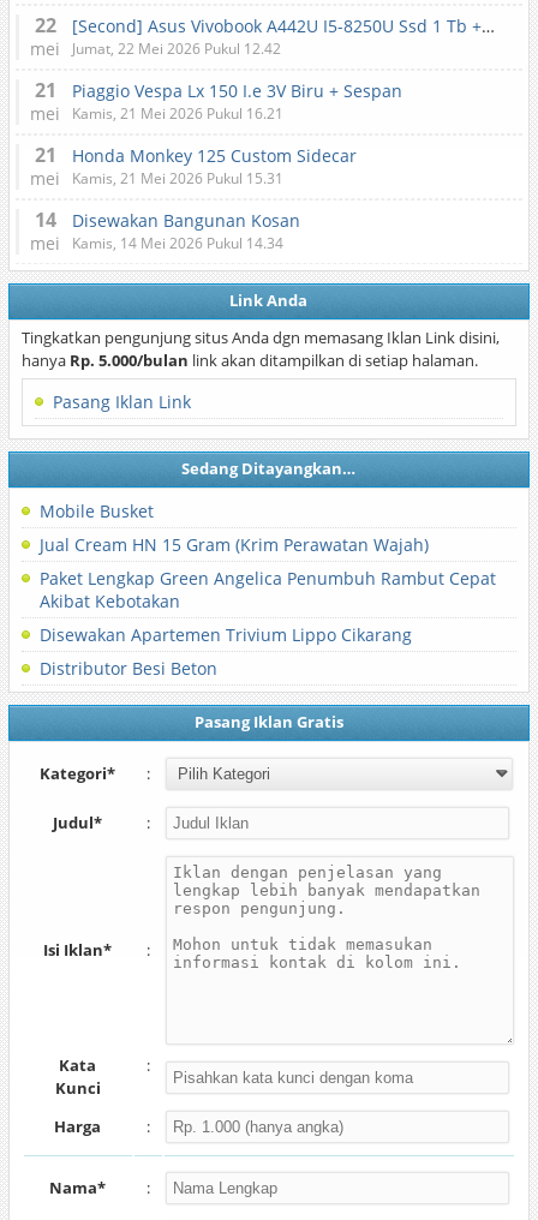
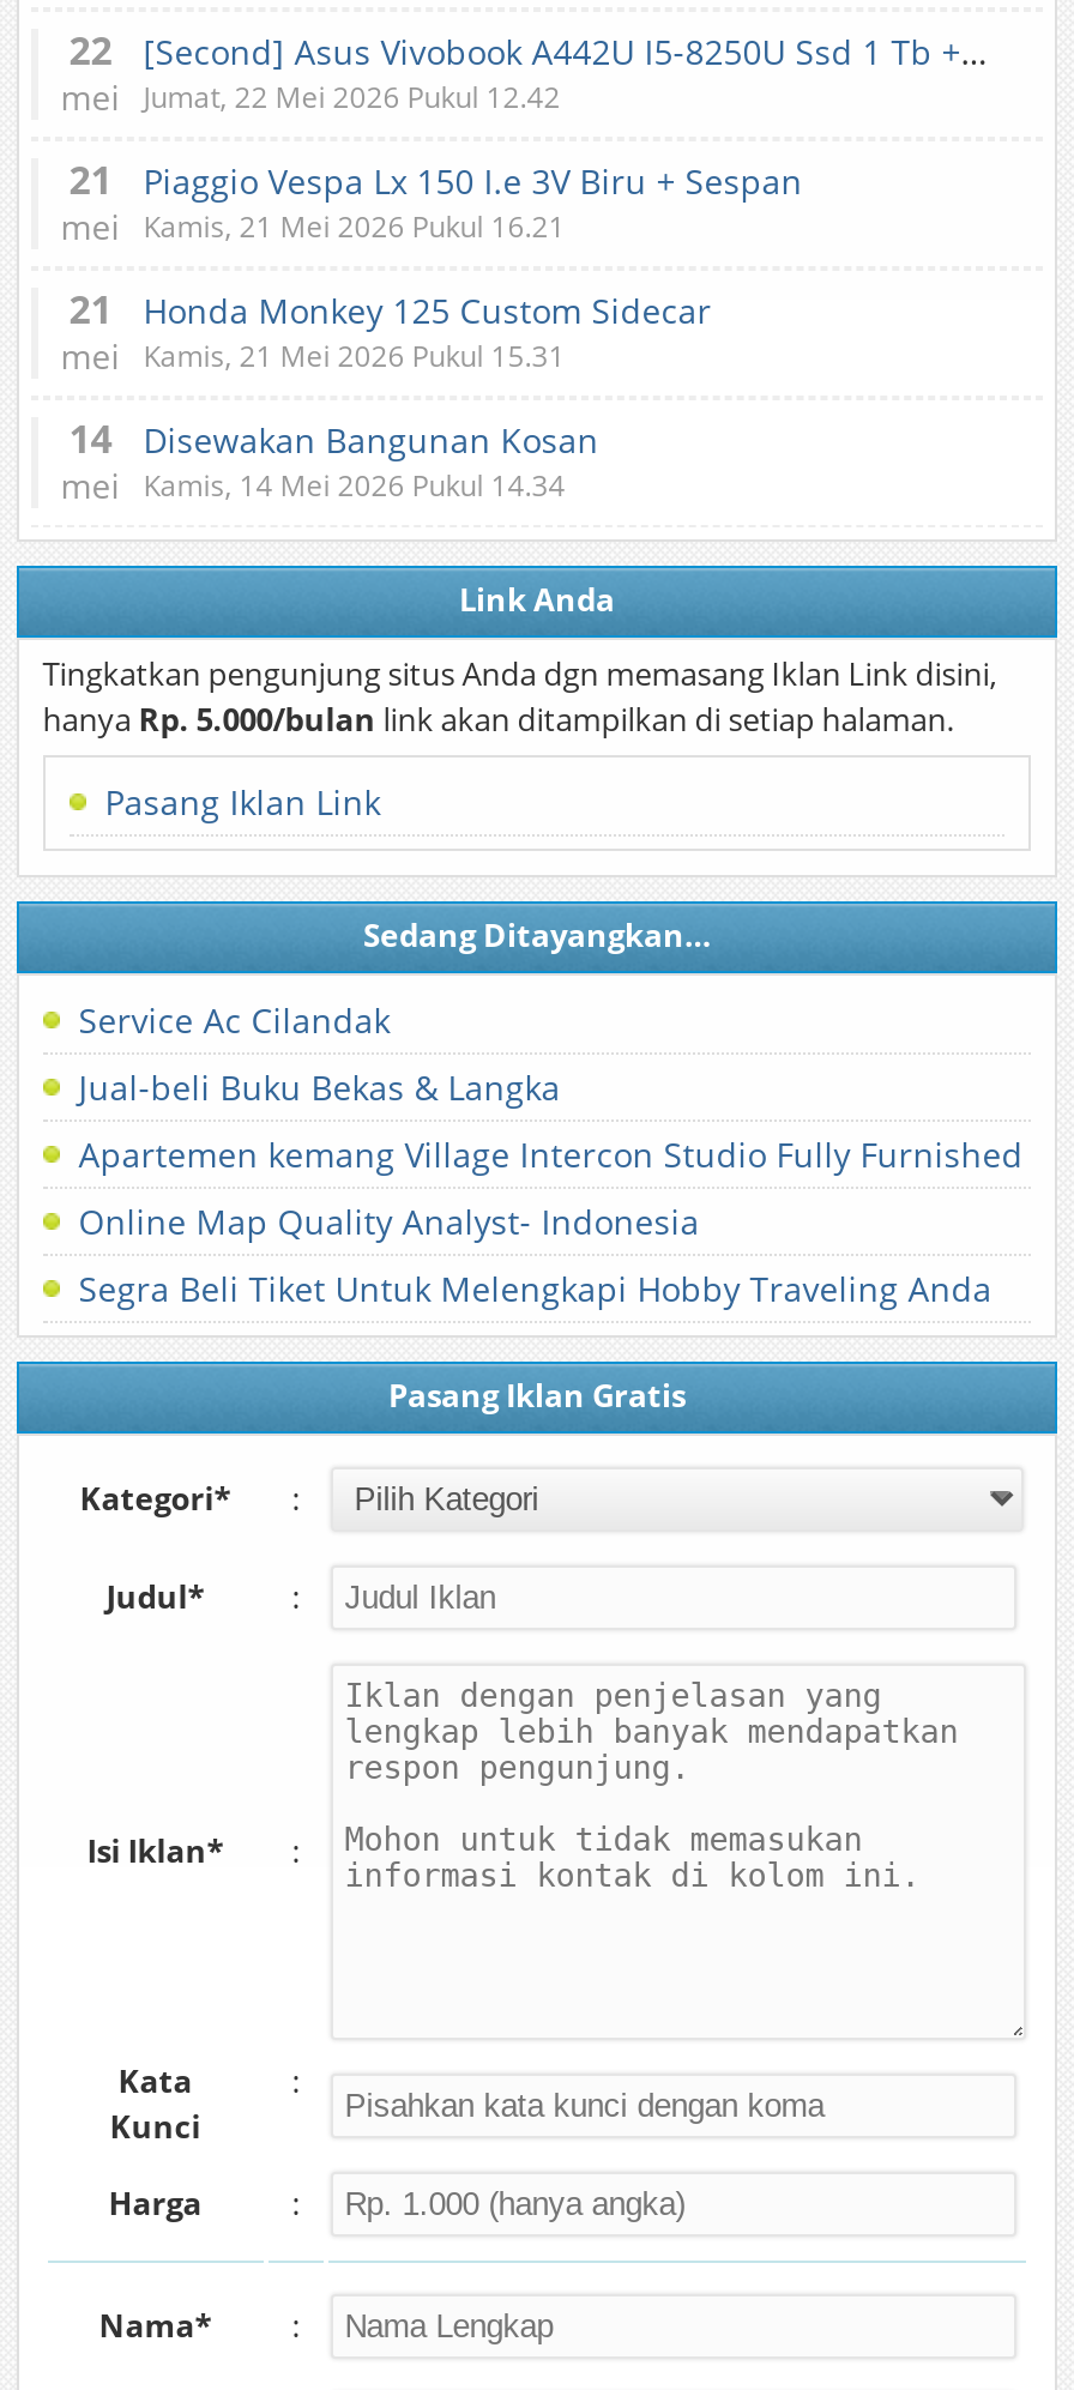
- Mobile Busket
+ Service Ac Cilandak

- Jual Cream HN 15 Gram (Krim Perawatan Wajah)
+ Jual-beli Buku Bekas & Langka

- Paket Lengkap Green Angelica Penumbuh Rambut Cepat
- Akibat Kebotakan
+ Apartemen kemang Village Intercon Studio Fully Furnished

- Disewakan Apartemen Trivium Lippo Cikarang
+ Online Map Quality Analyst- Indonesia

- Distributor Besi Beton
+ Segra Beli Tiket Untuk Melengkapi Hobby Traveling Anda
